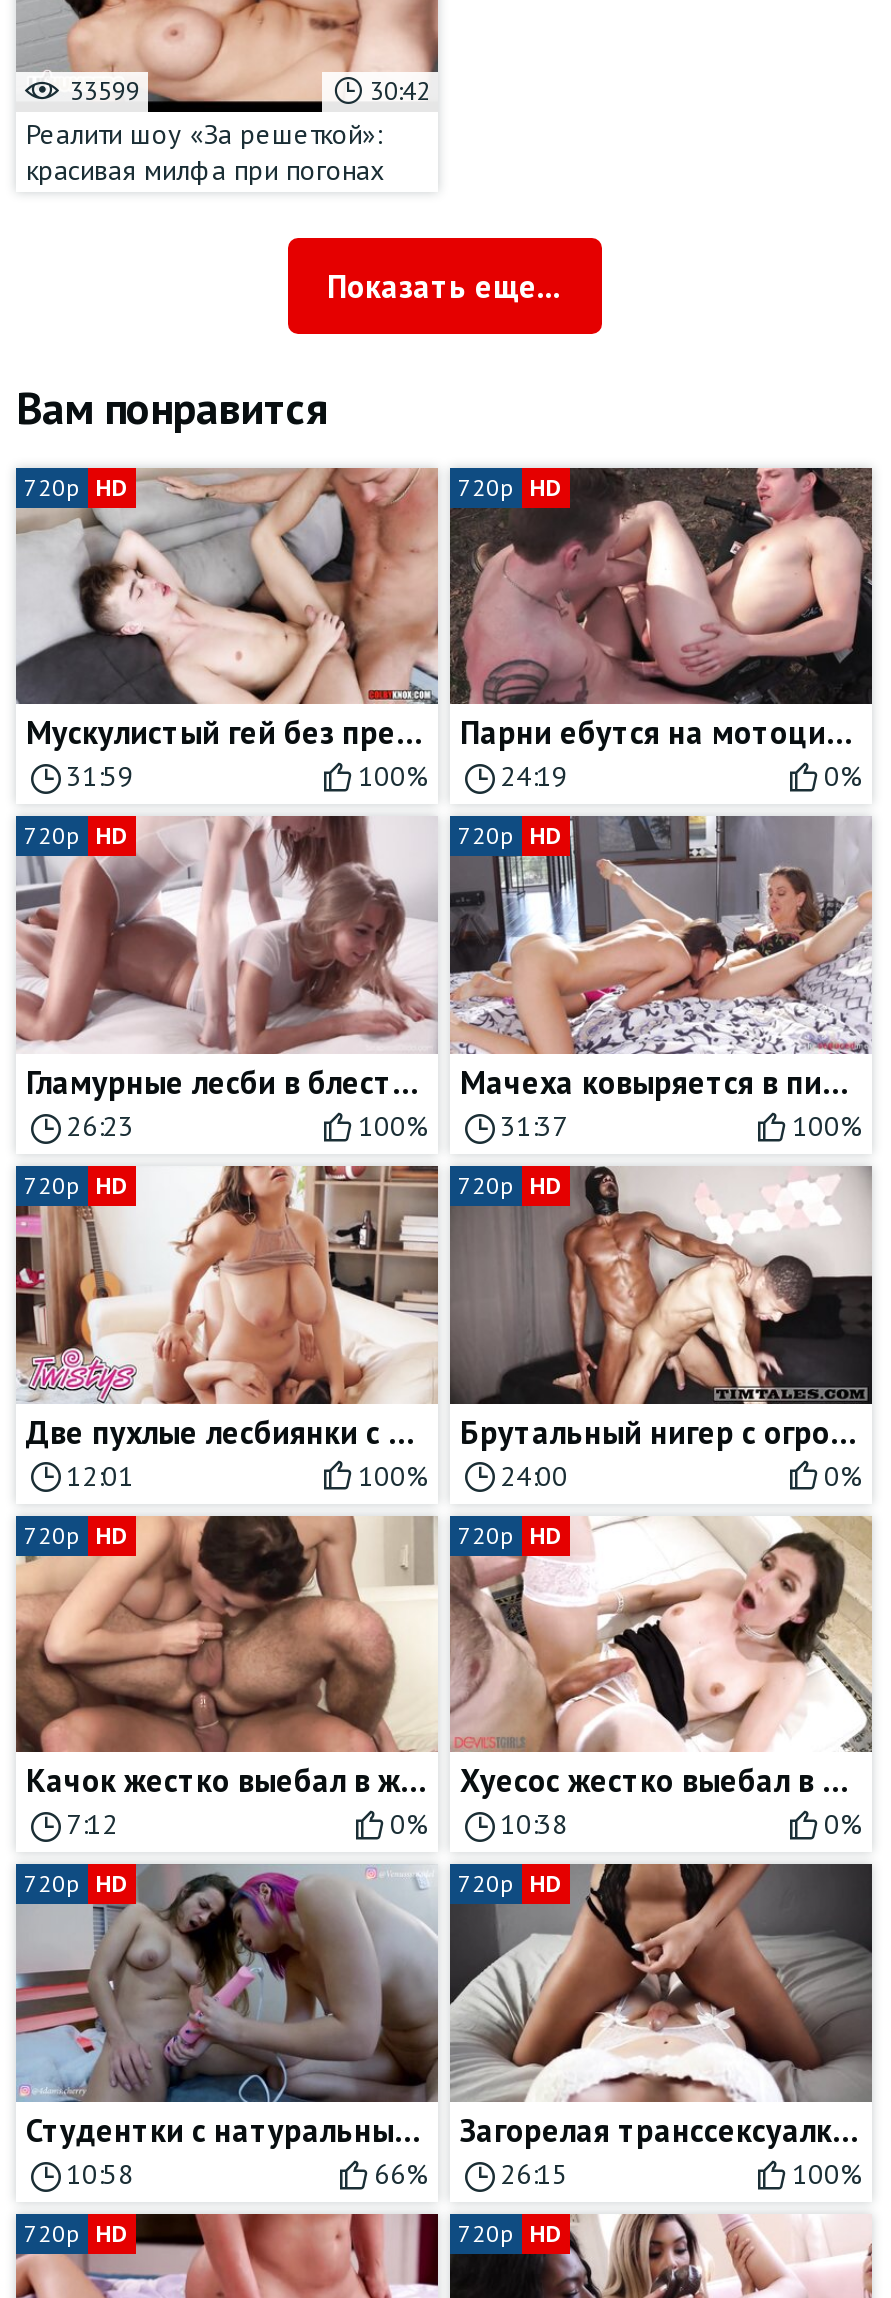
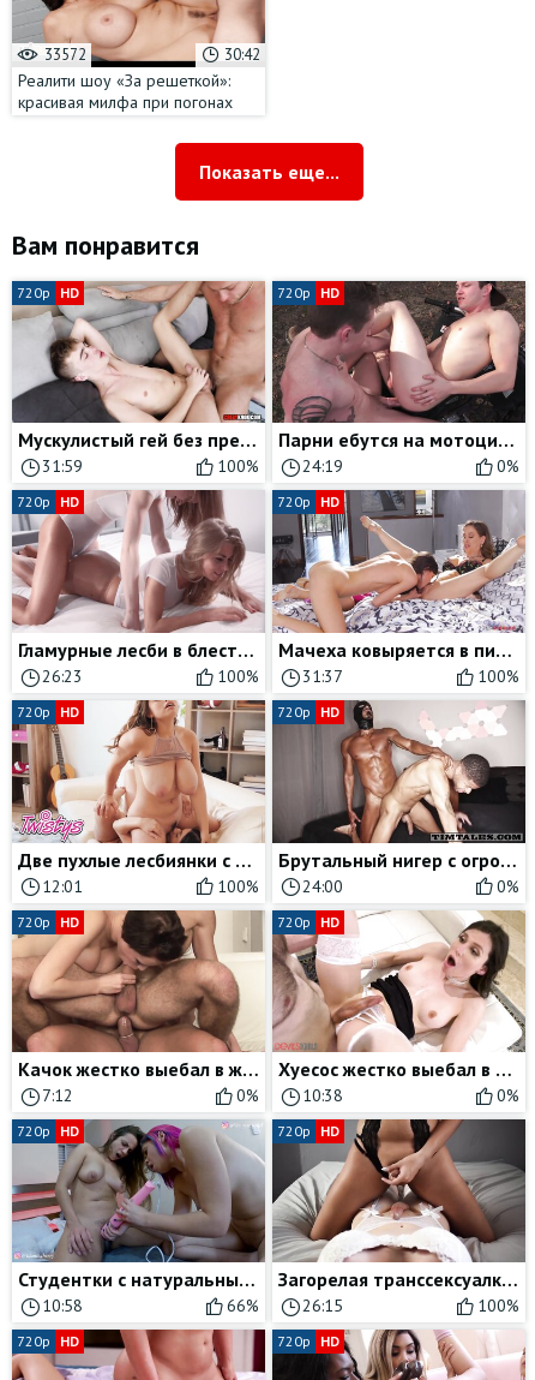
- 33599
+ 33572
